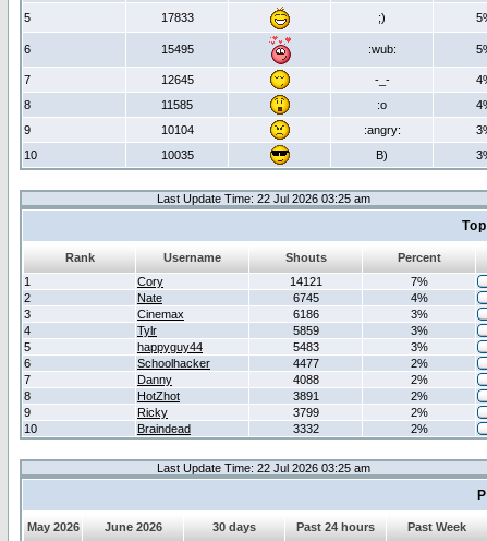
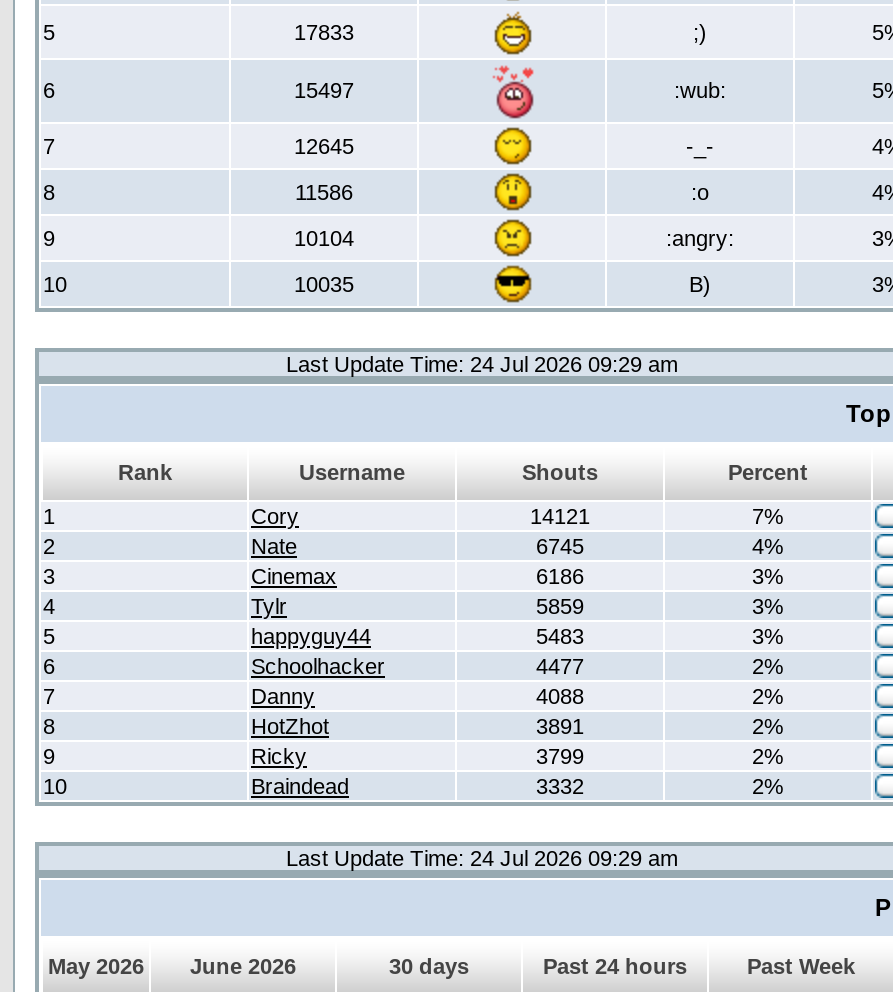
- 15495
+ 15497

- 11585
+ 11586

- Last Update Time: 22 Jul 2026 03:25 am
+ Last Update Time: 24 Jul 2026 09:29 am

- Last Update Time: 22 Jul 2026 03:25 am
+ Last Update Time: 24 Jul 2026 09:29 am
